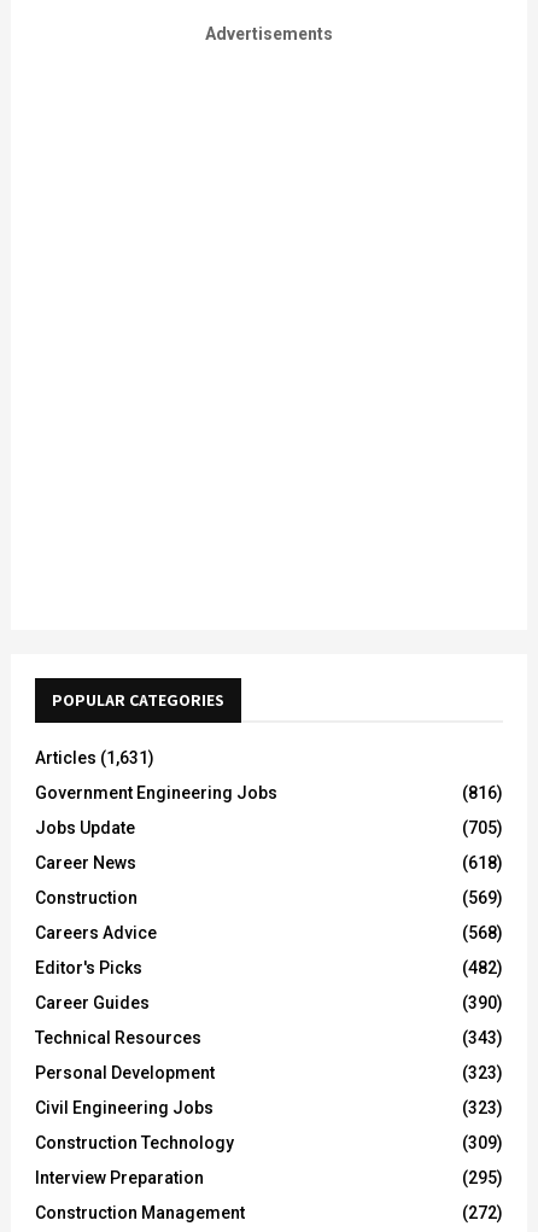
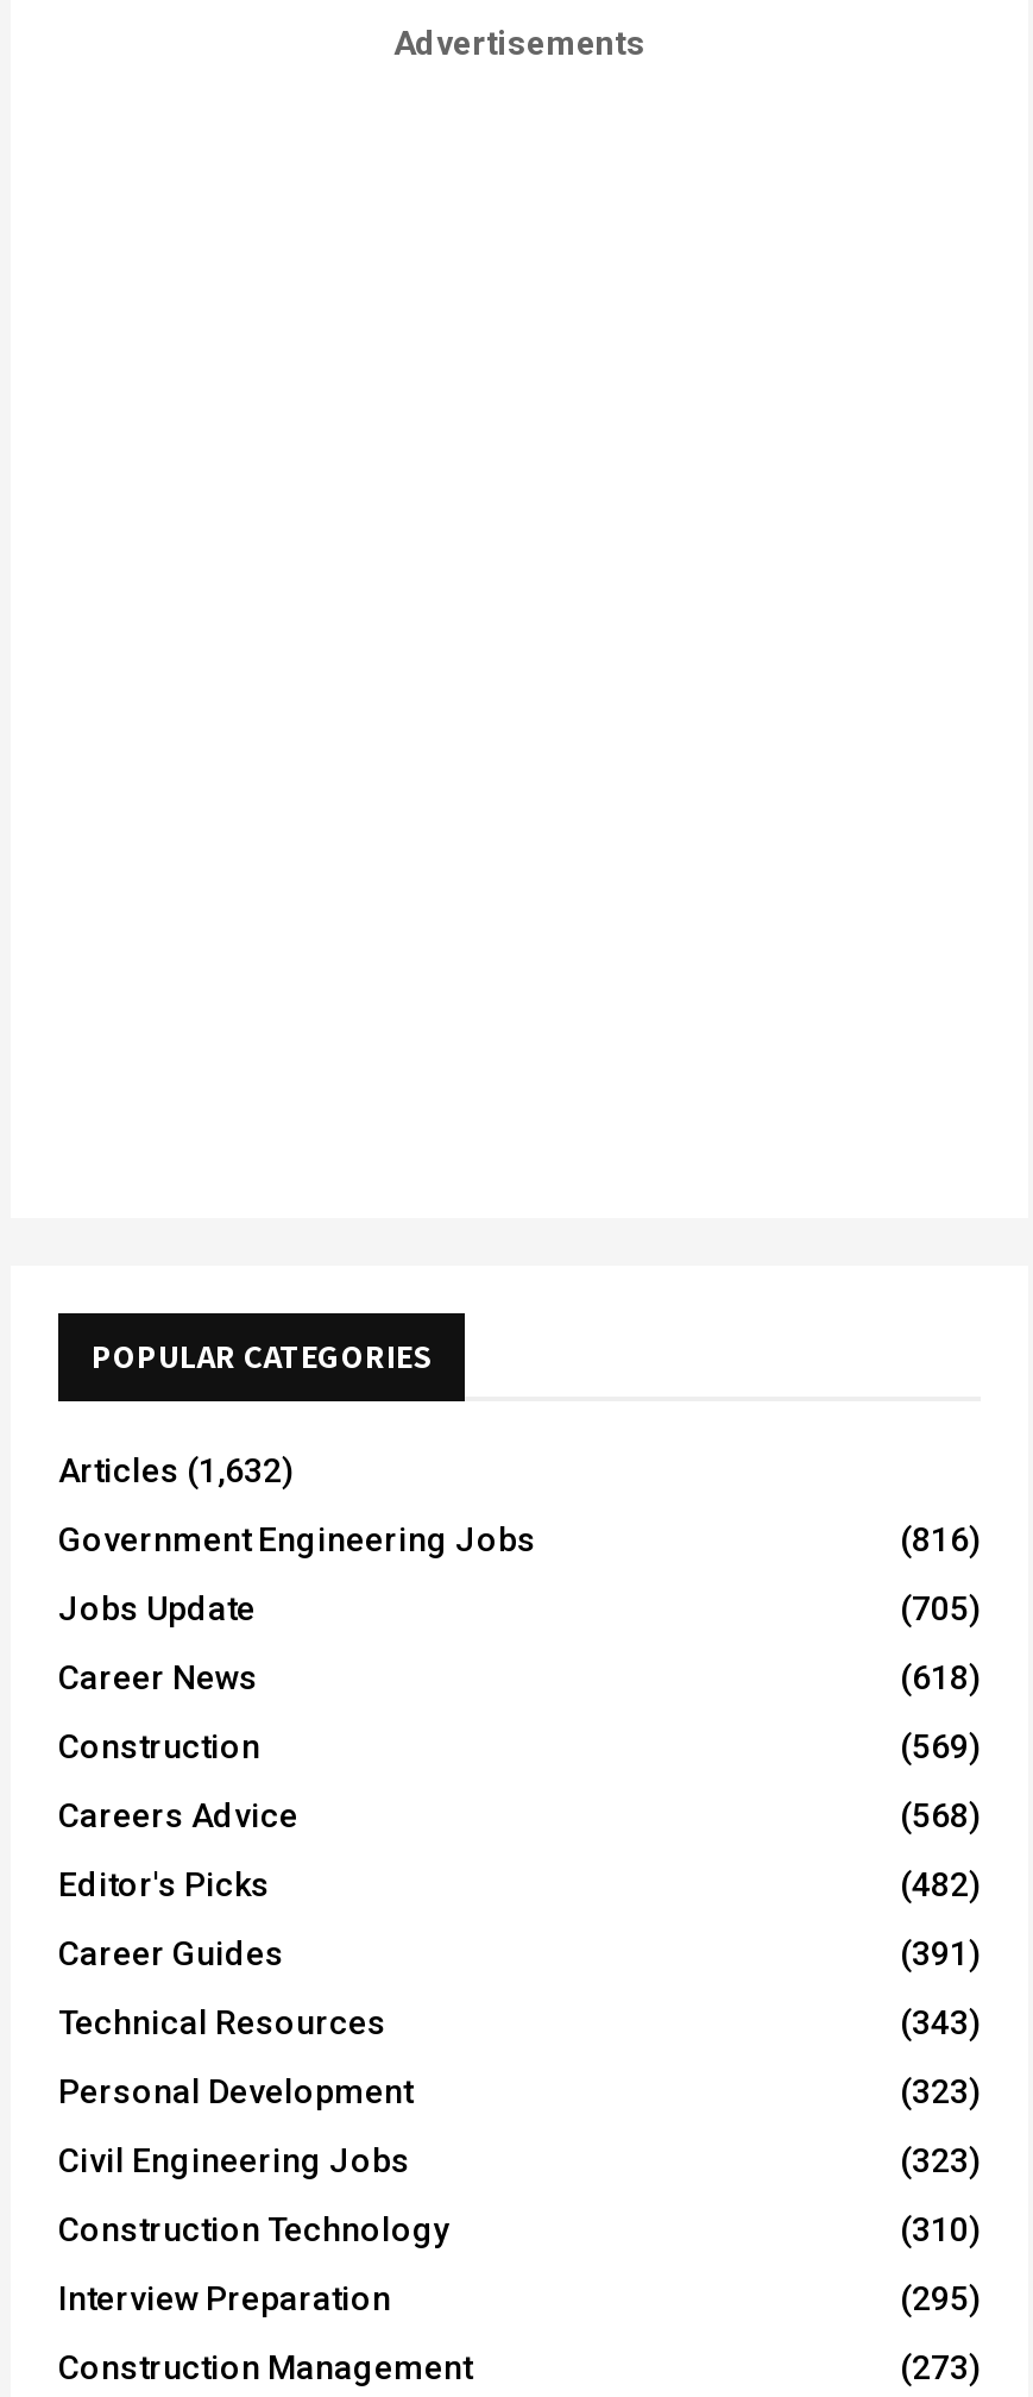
- Articles (1,631)
+ Articles (1,632)

- (390)
+ (391)

- (309)
+ (310)

- (272)
+ (273)
